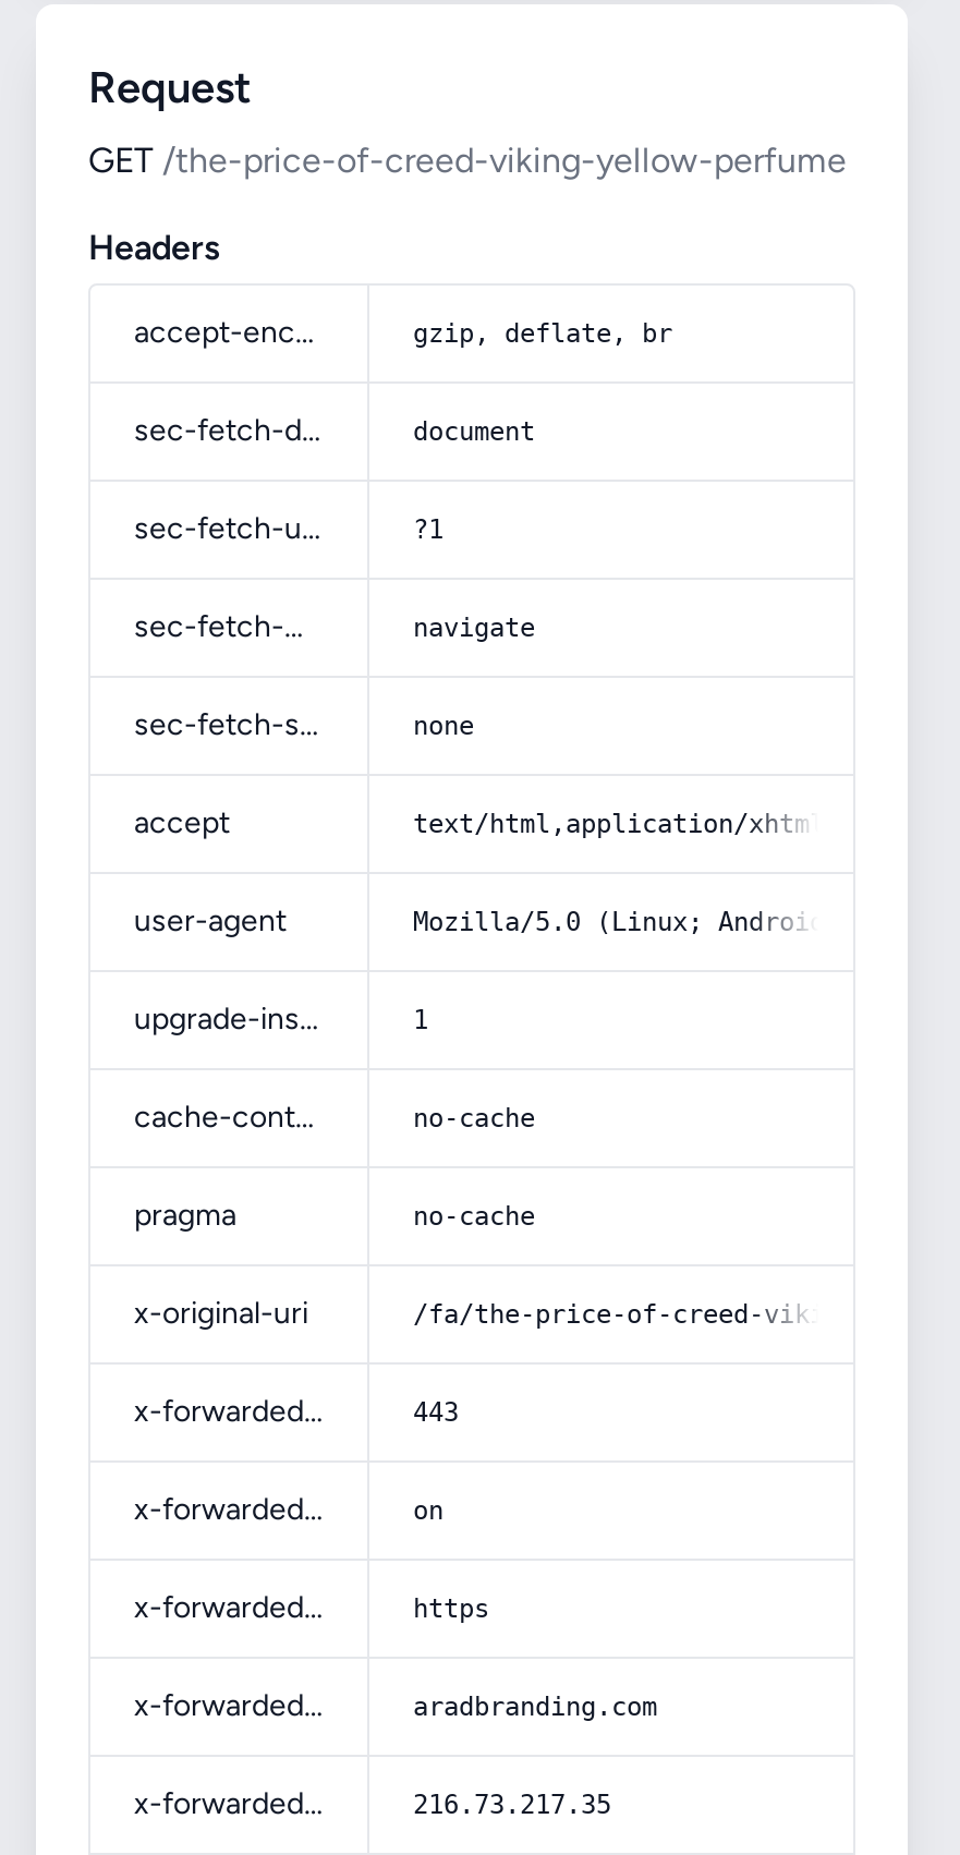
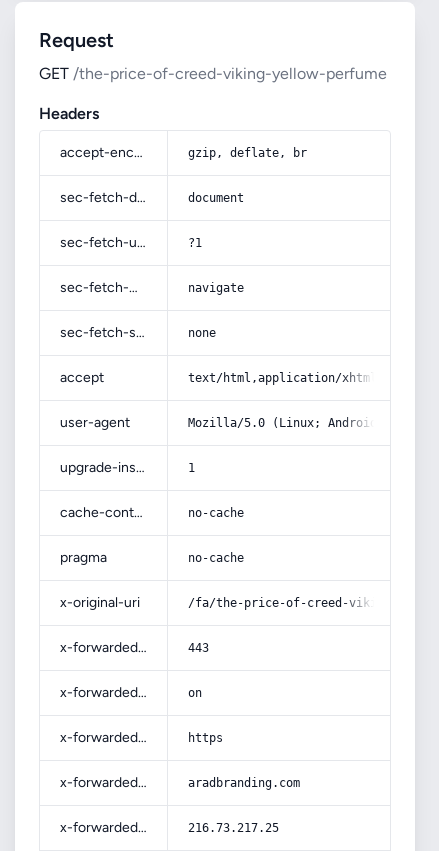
- 216.73.217.35
+ 216.73.217.25
